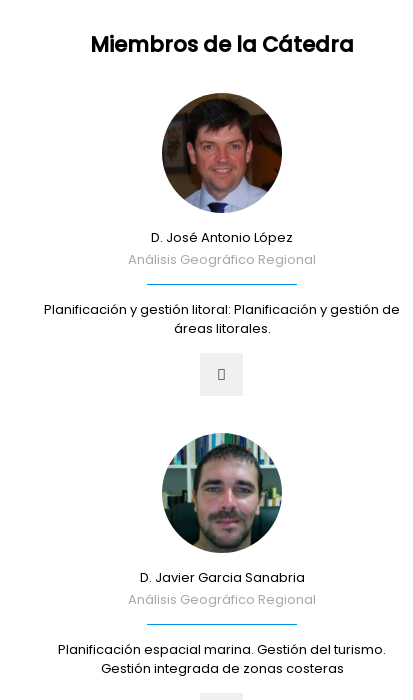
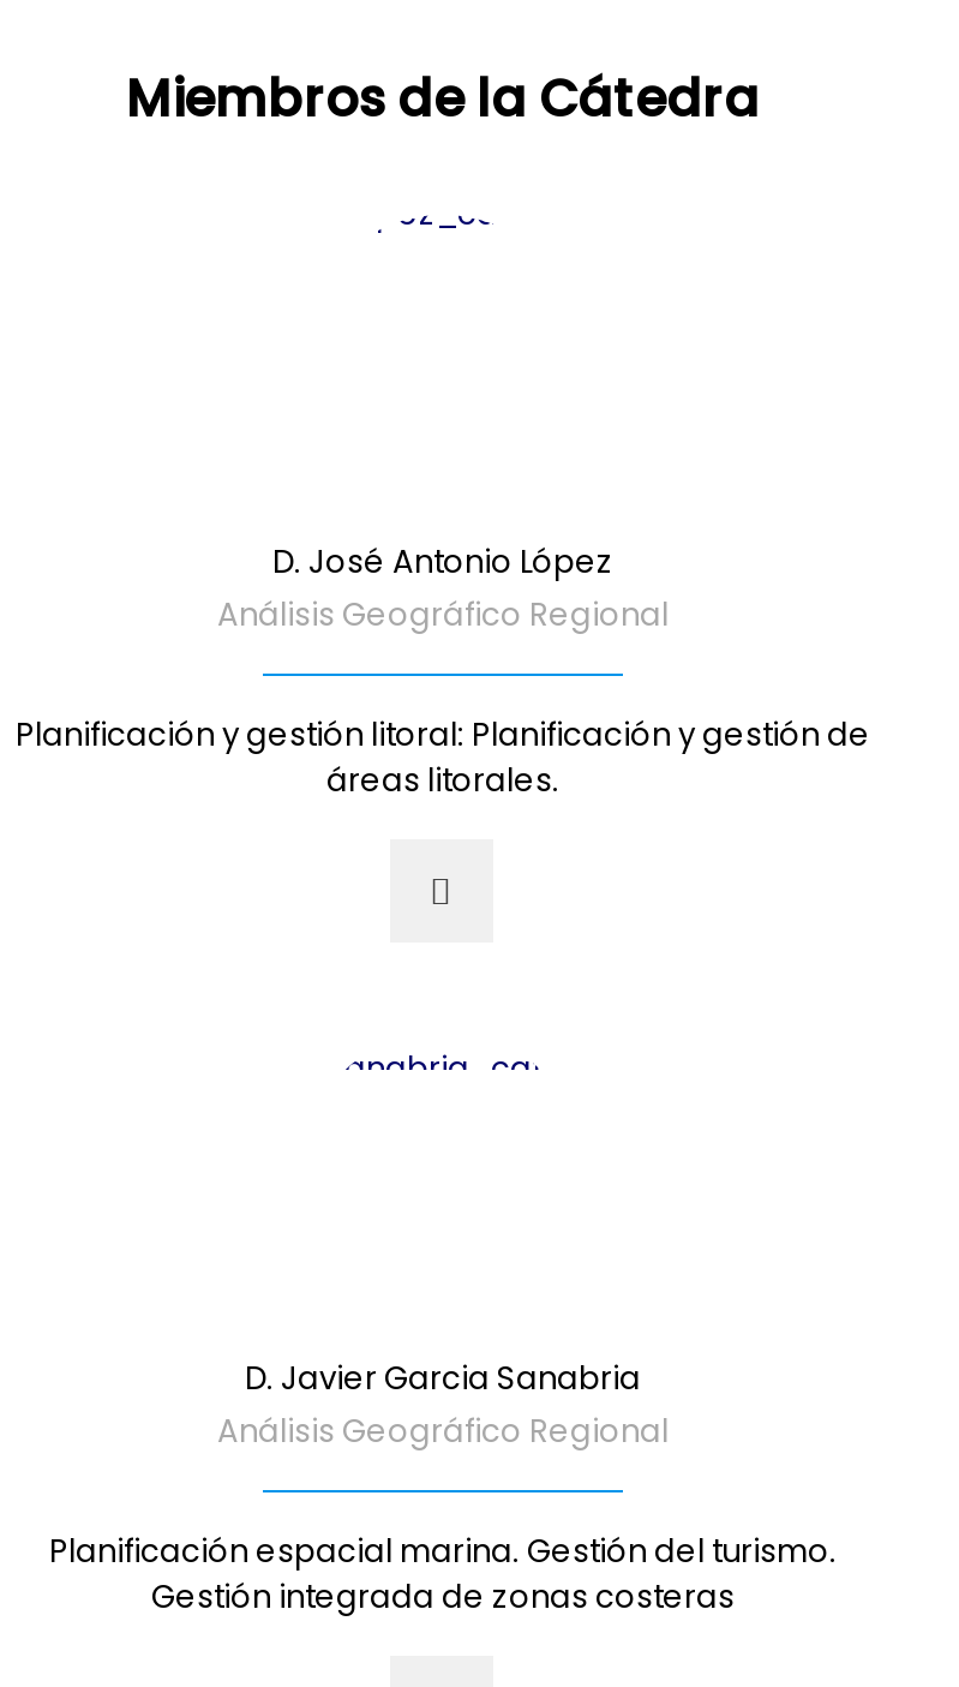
- [image]

- [image]
